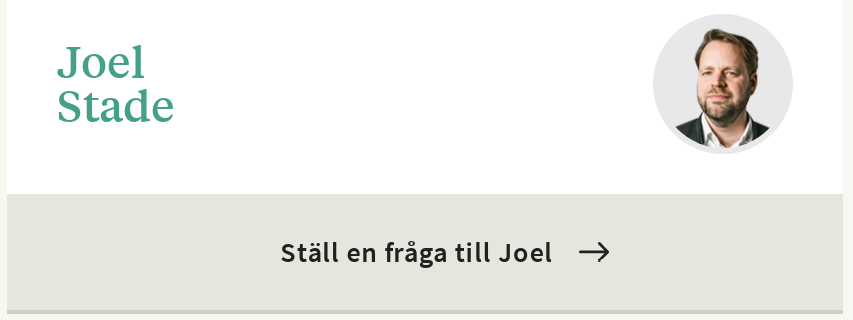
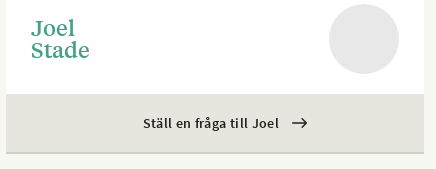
- [image]
